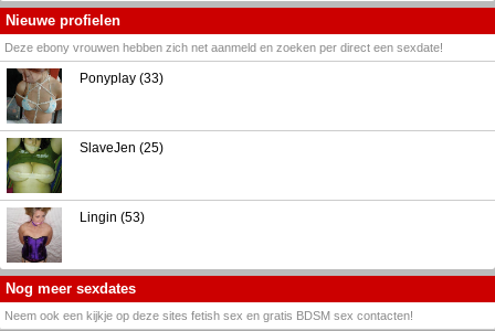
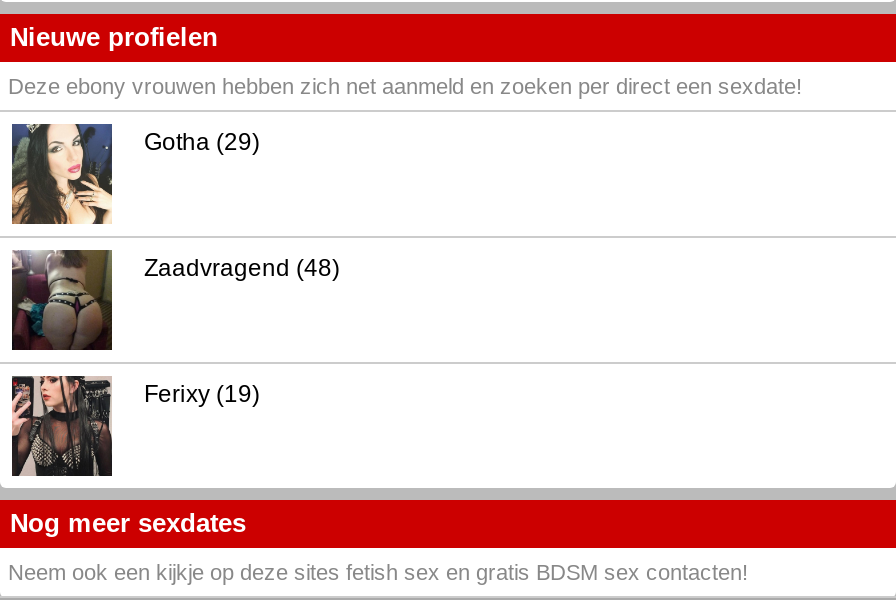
- [image]
- Ponyplay (33)
+ [image]
+ Gotha (29)

- [image]
- SlaveJen (25)
+ [image]
+ Zaadvragend (48)

- [image]
- Lingin (53)
+ [image]
+ Ferixy (19)
